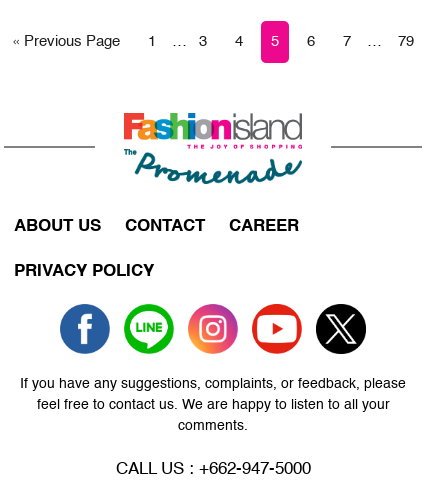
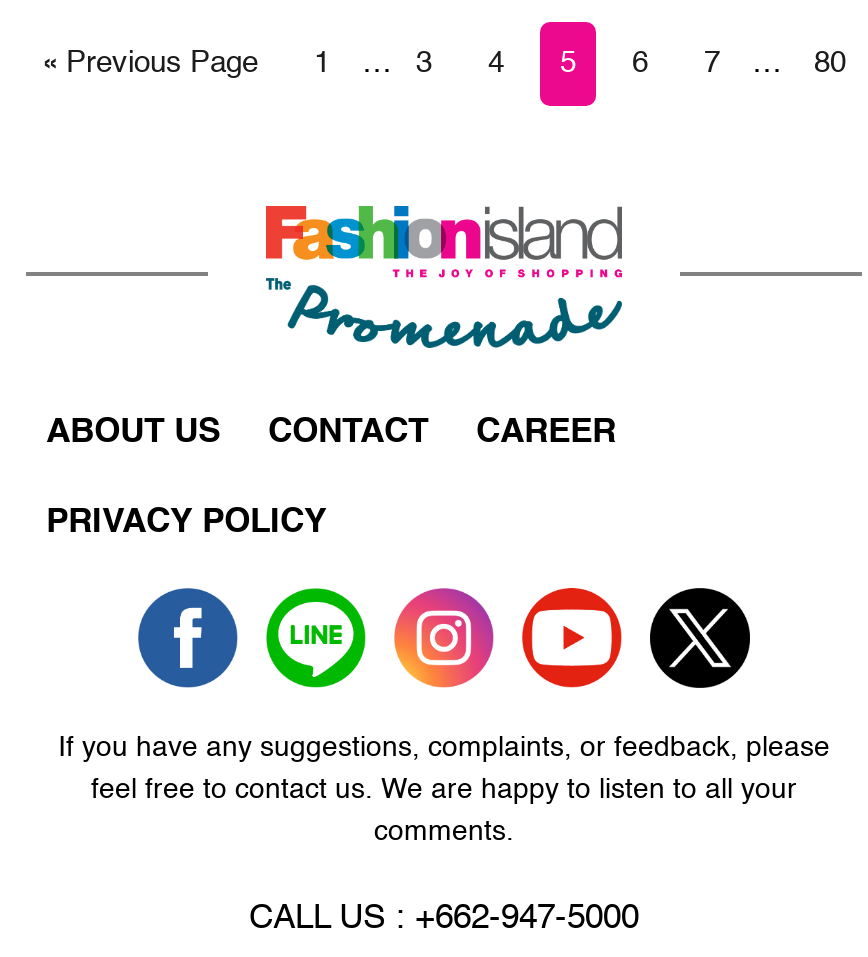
- 79
+ 80
